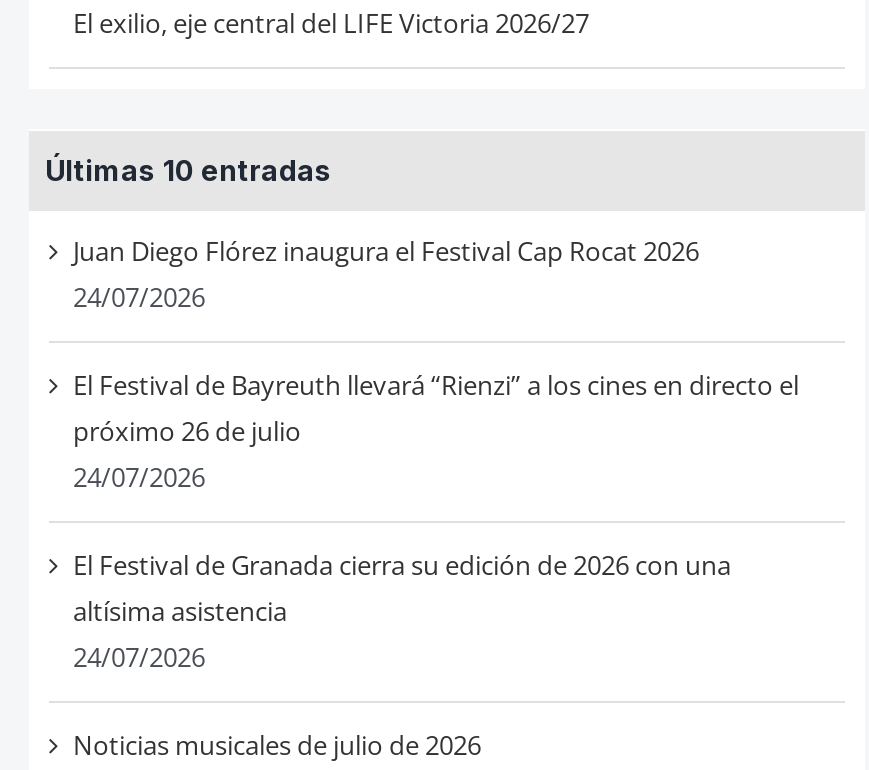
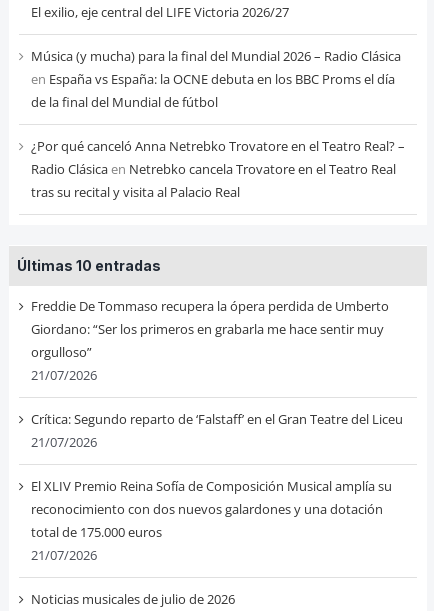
+ Música (y mucha) para la final del Mundial 2026 – Radio Clásica
+ en España vs España: la OCNE debuta en los BBC Proms el día
+ de la final del Mundial de fútbol
+ ¿Por qué canceló Anna Netrebko Trovatore en el Teatro Real? –
+ Radio Clásica en Netrebko cancela Trovatore en el Teatro Real
+ tras su recital y visita al Palacio Real

- Juan Diego Flórez inaugura el Festival Cap Rocat 2026
- 24/07/2026
+ Freddie De Tommaso recupera la ópera perdida de Umberto
+ Giordano: “Ser los primeros en grabarla me hace sentir muy
+ orgulloso”
+ 21/07/2026

- El Festival de Bayreuth llevará “Rienzi” a los cines en directo el
- próximo 26 de julio
- 24/07/2026
+ Crítica: Segundo reparto de ‘Falstaff’ en el Gran Teatre del Liceu
+ 21/07/2026

- El Festival de Granada cierra su edición de 2026 con una
- altísima asistencia
- 24/07/2026
+ El XLIV Premio Reina Sofía de Composición Musical amplía su
+ reconocimiento con dos nuevos galardones y una dotación
+ total de 175.000 euros
+ 21/07/2026
